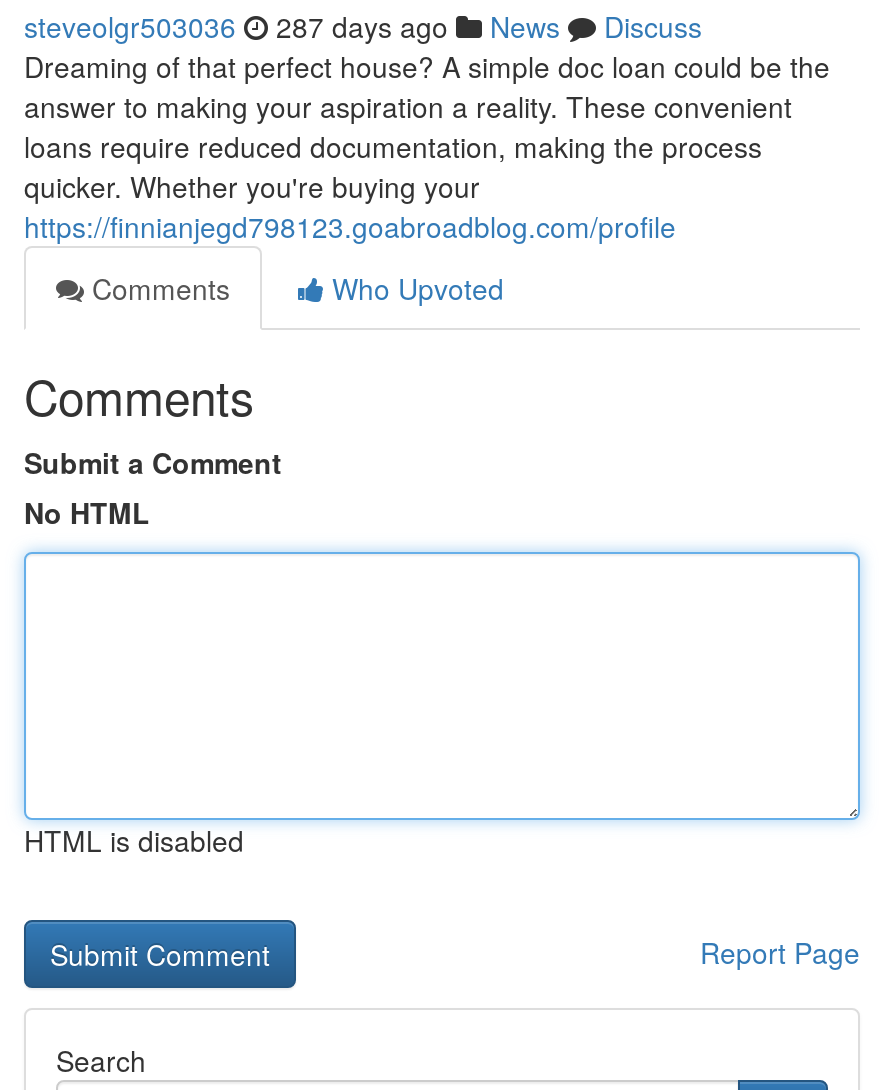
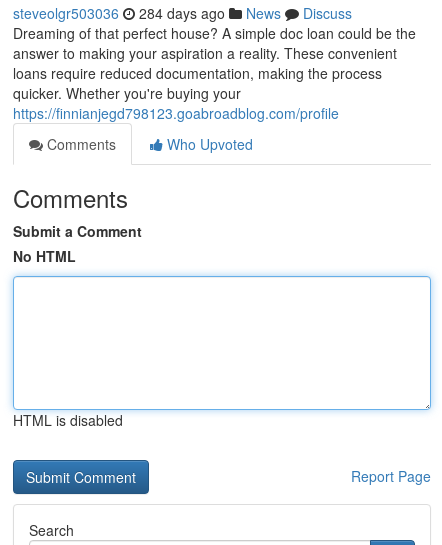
- steveolgr503036 287 days ago News Discuss
+ steveolgr503036 284 days ago News Discuss
